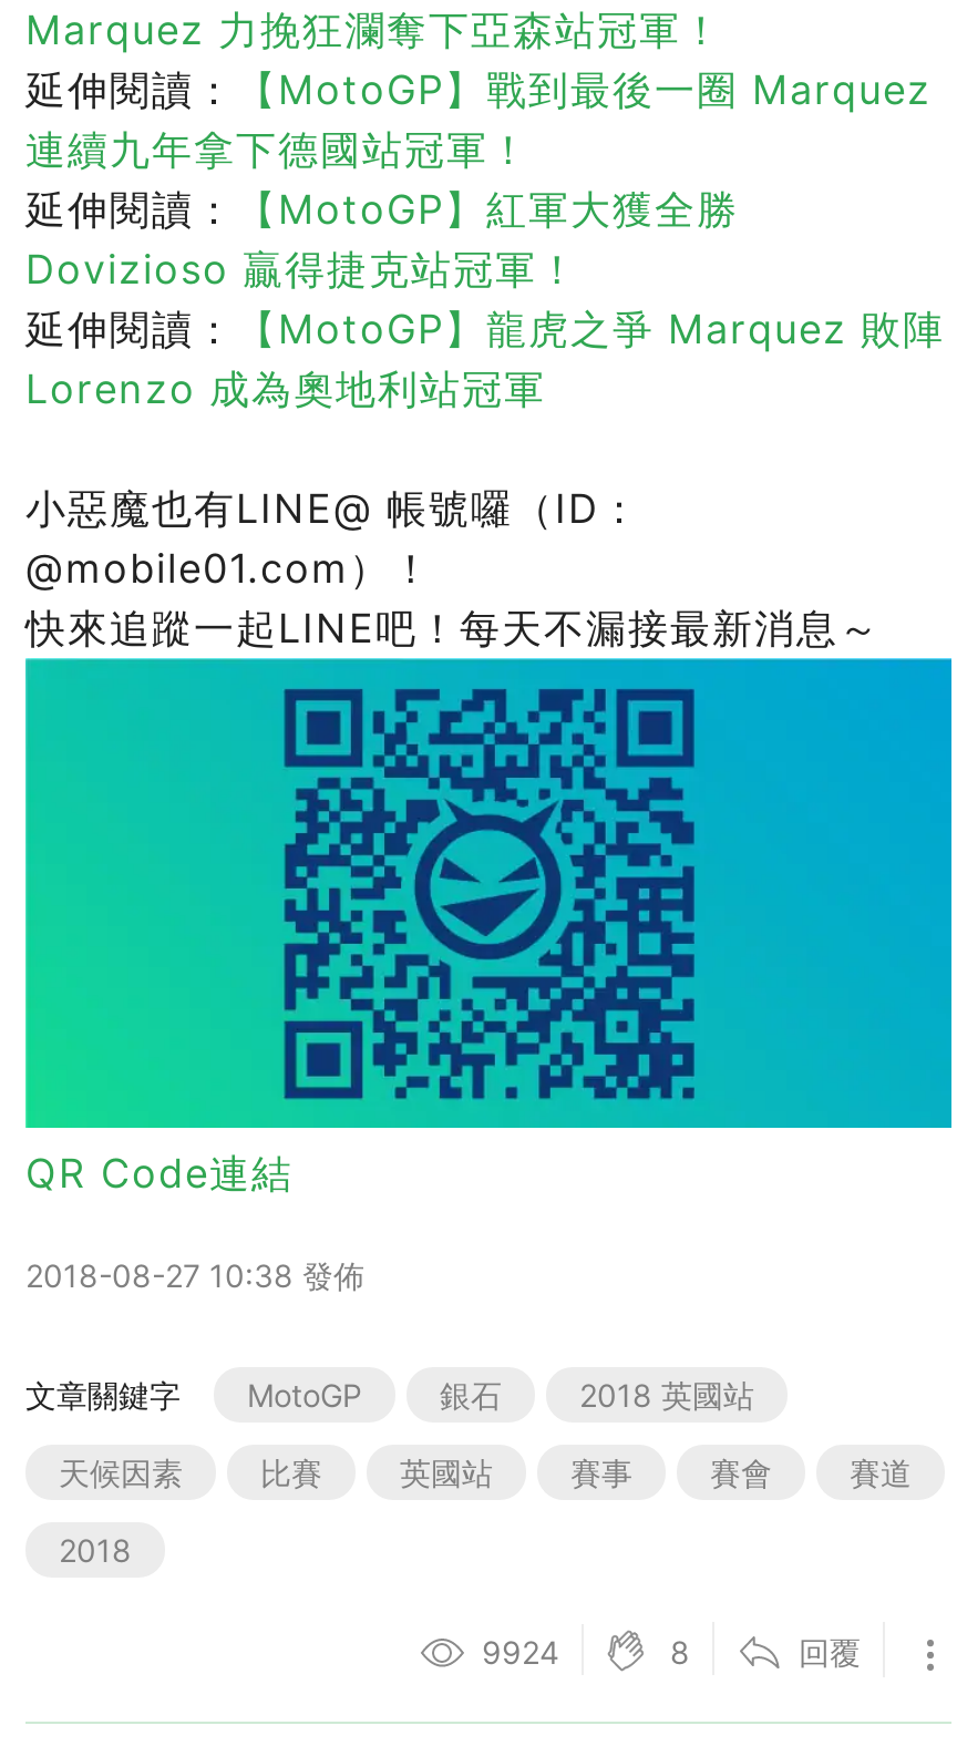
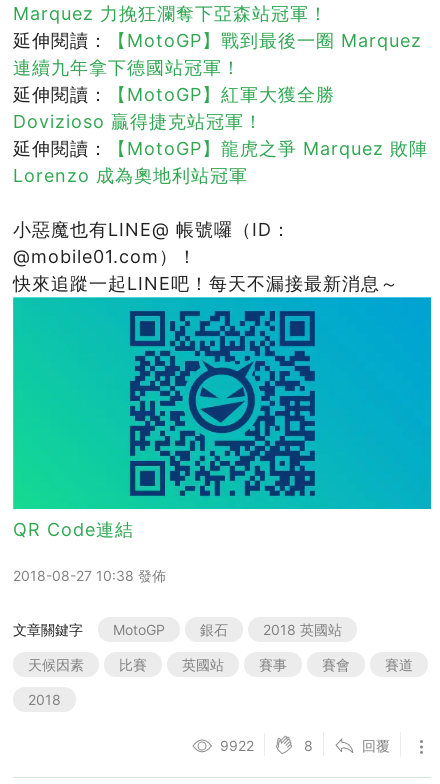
- 9924
+ 9922
